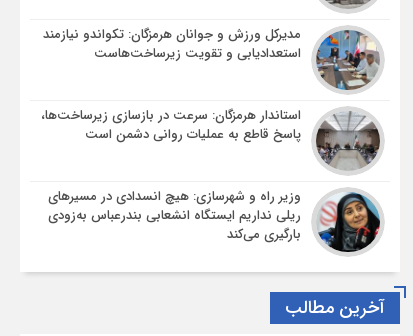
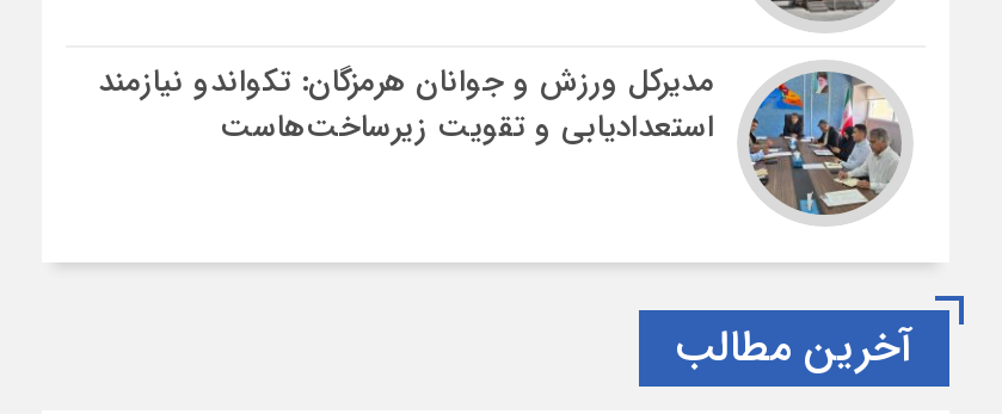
- [image]
- استاندار هرمزگان: سرعت در بازسازی زیرساخت‌ها،
- پاسخ قاطع به عملیات روانی دشمن است
- وزیر راه و شهرسازی: هیچ انسدادی در مسیرهای
- ریلی نداریم ایستگاه انشعابی بندرعباس به‌زودی
- بارگیری می‌کند

- [image]
